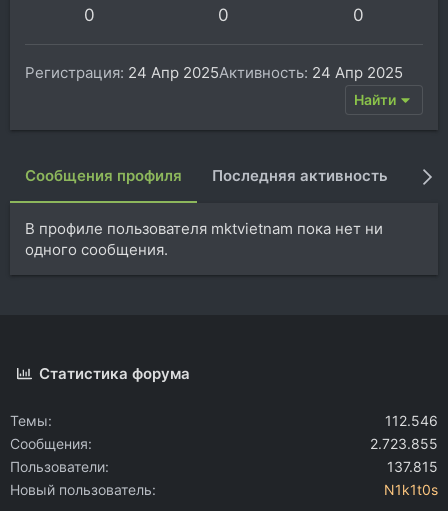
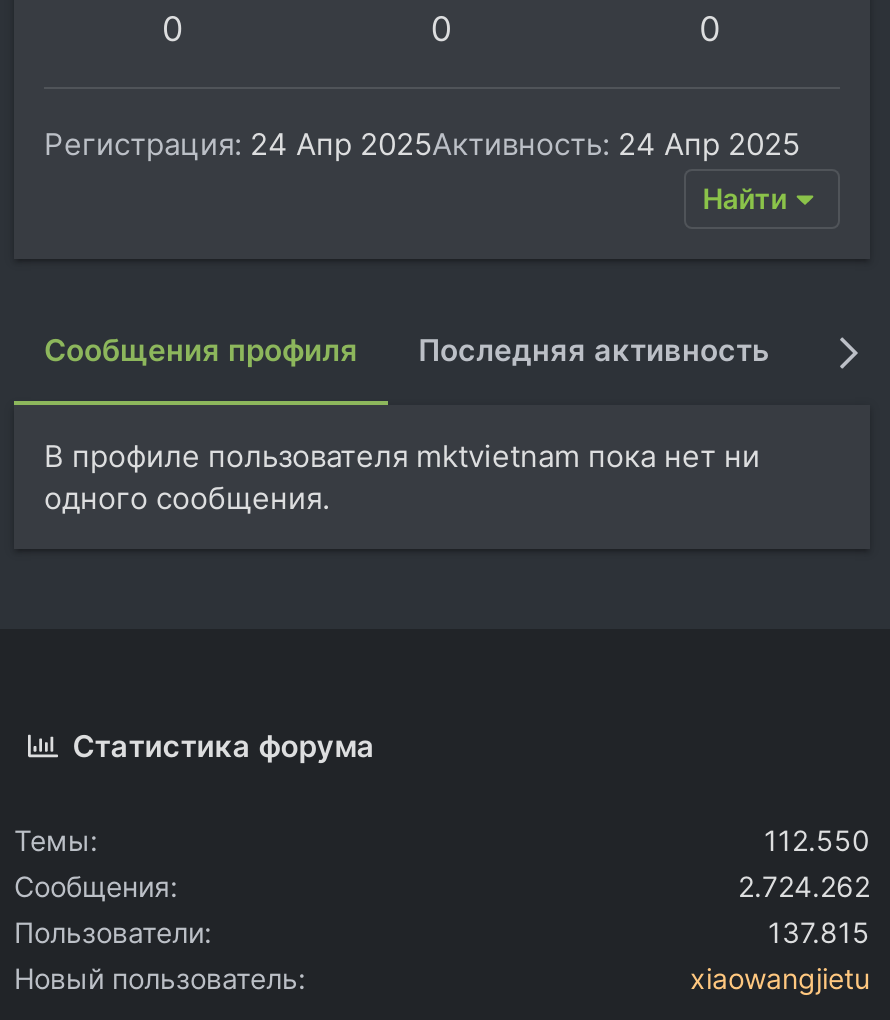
- 112.546
+ 112.550

- 2.723.855
+ 2.724.262

- N1k1t0s
+ xiaowangjietu
